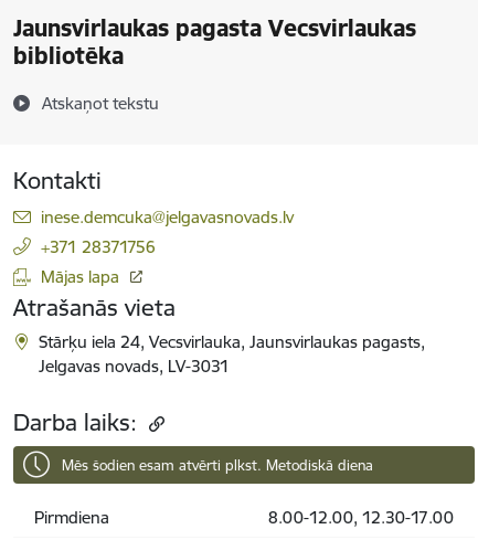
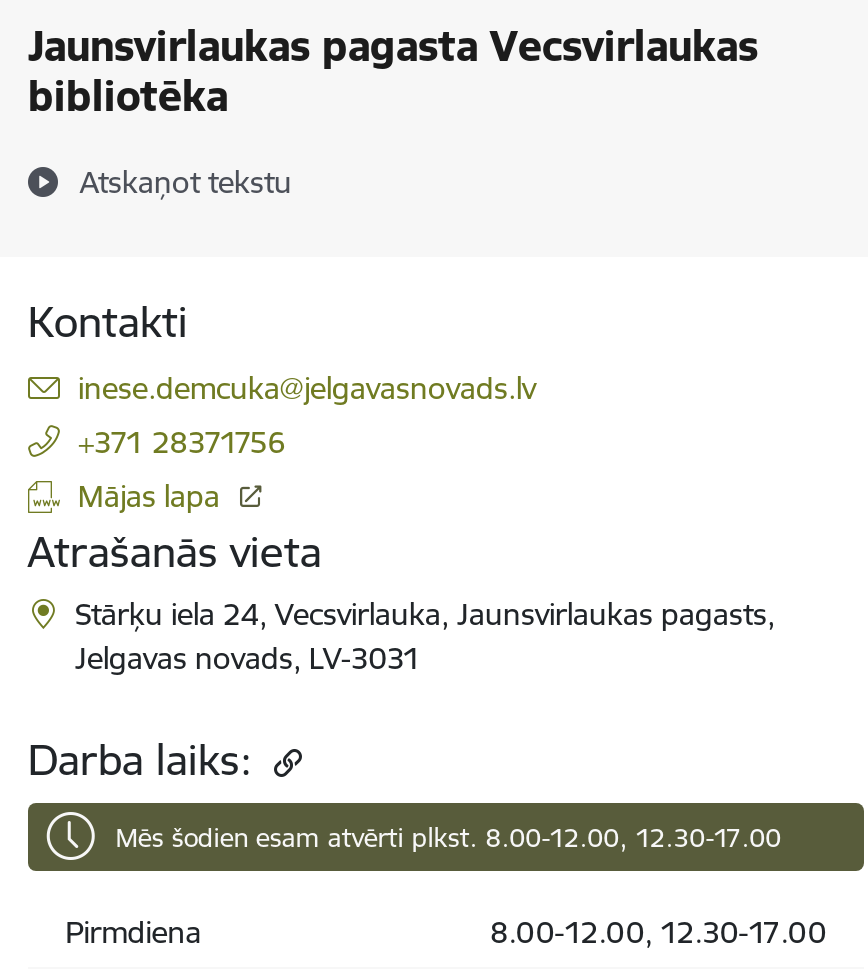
- Mēs šodien esam atvērti plkst. Metodiskā diena
+ Mēs šodien esam atvērti plkst. 8.00-12.00, 12.30-17.00
